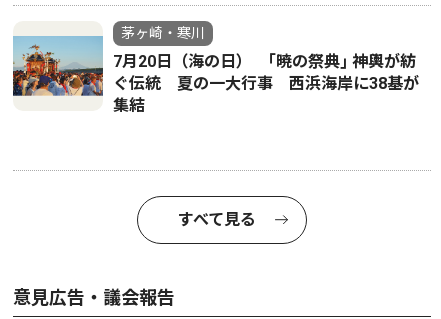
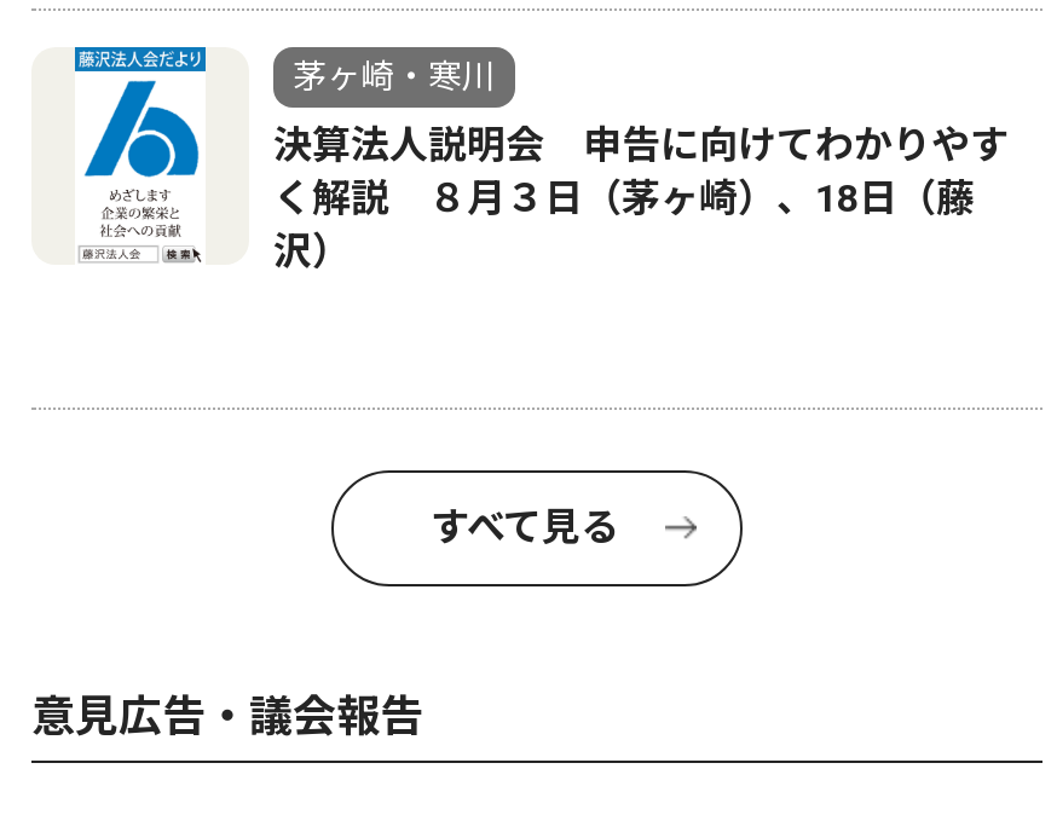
- [image]
- 7月20日（海の日） ｢暁の祭典｣ 神輿が紡
- ぐ伝統 夏の一大行事 西浜海岸に38基が
- 集結
+ [image]
+ 決算法人説明会 申告に向けてわかりやす
+ く解説 ８月３日（茅ヶ崎）、18日（藤
+ 沢）
